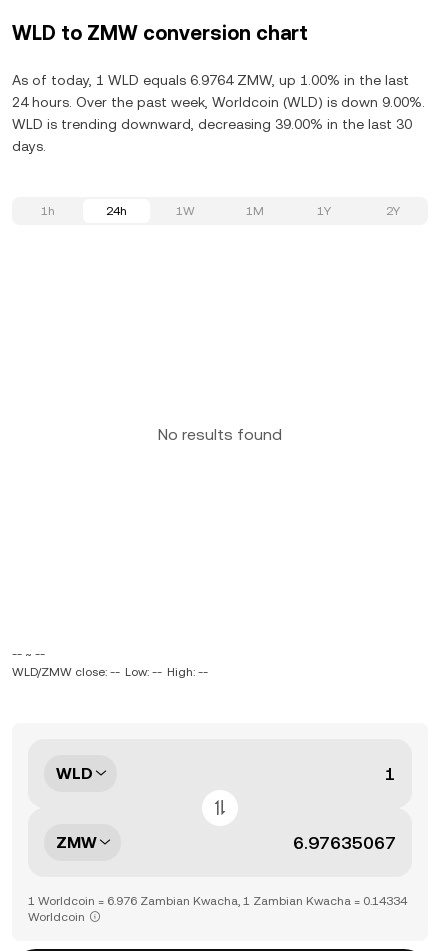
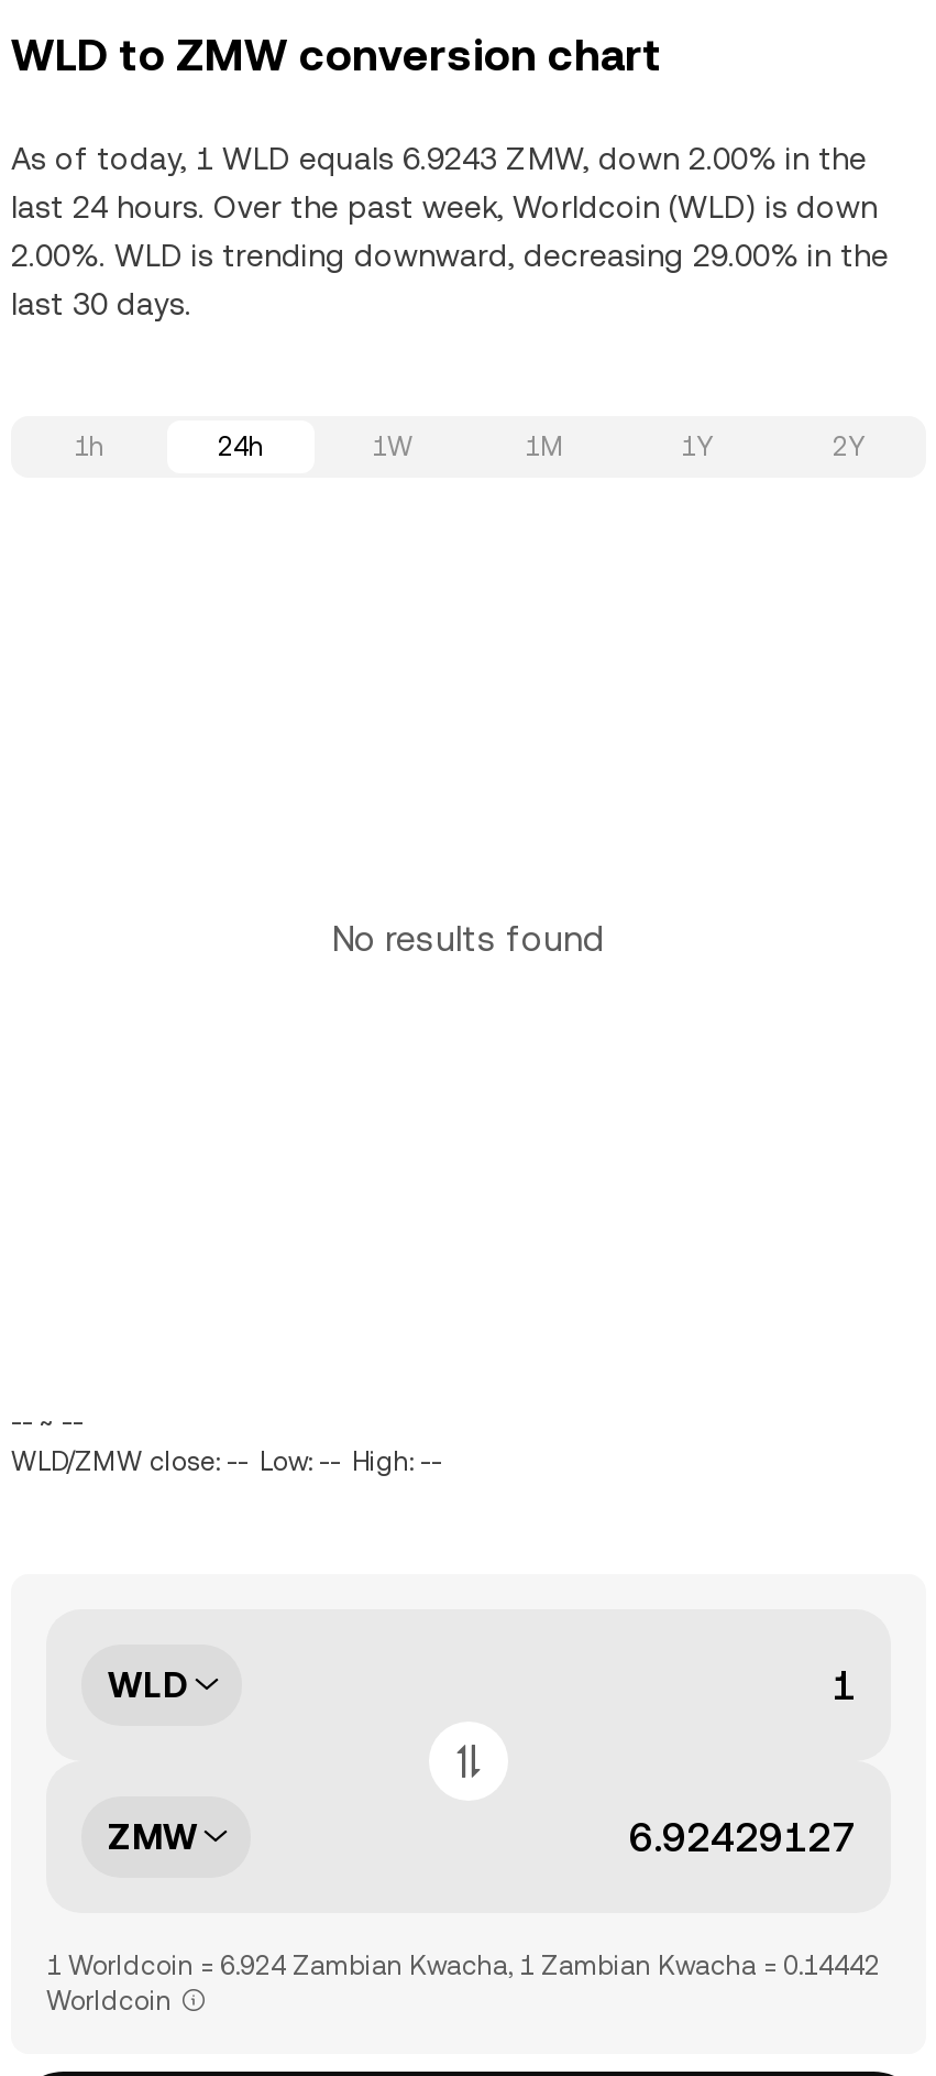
- As of today, 1 WLD equals 6.9764 ZMW, up 1.00% in the last
- 24 hours. Over the past week, Worldcoin (WLD) is down 9.00%.
- WLD is trending downward, decreasing 39.00% in the last 30
- days.
+ As of today, 1 WLD equals 6.9243 ZMW, down 2.00% in the
+ last 24 hours. Over the past week, Worldcoin (WLD) is down
+ 2.00%. WLD is trending downward, decreasing 29.00% in the
+ last 30 days.

- 1 Worldcoin = 6.976 Zambian Kwacha, 1 Zambian Kwacha = 0.14334
+ 1 Worldcoin = 6.924 Zambian Kwacha, 1 Zambian Kwacha = 0.14442
